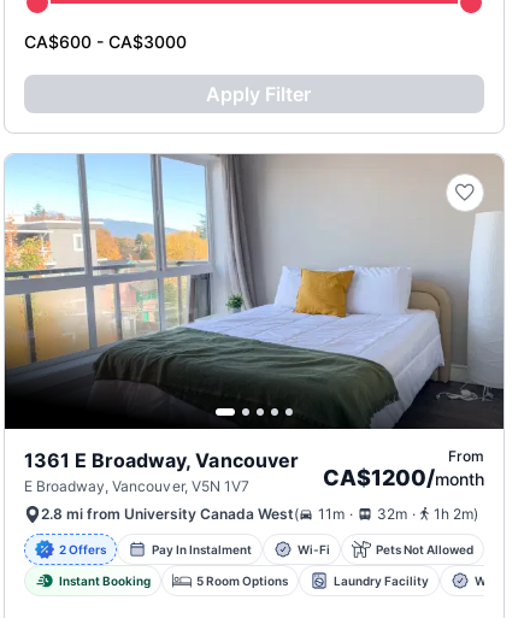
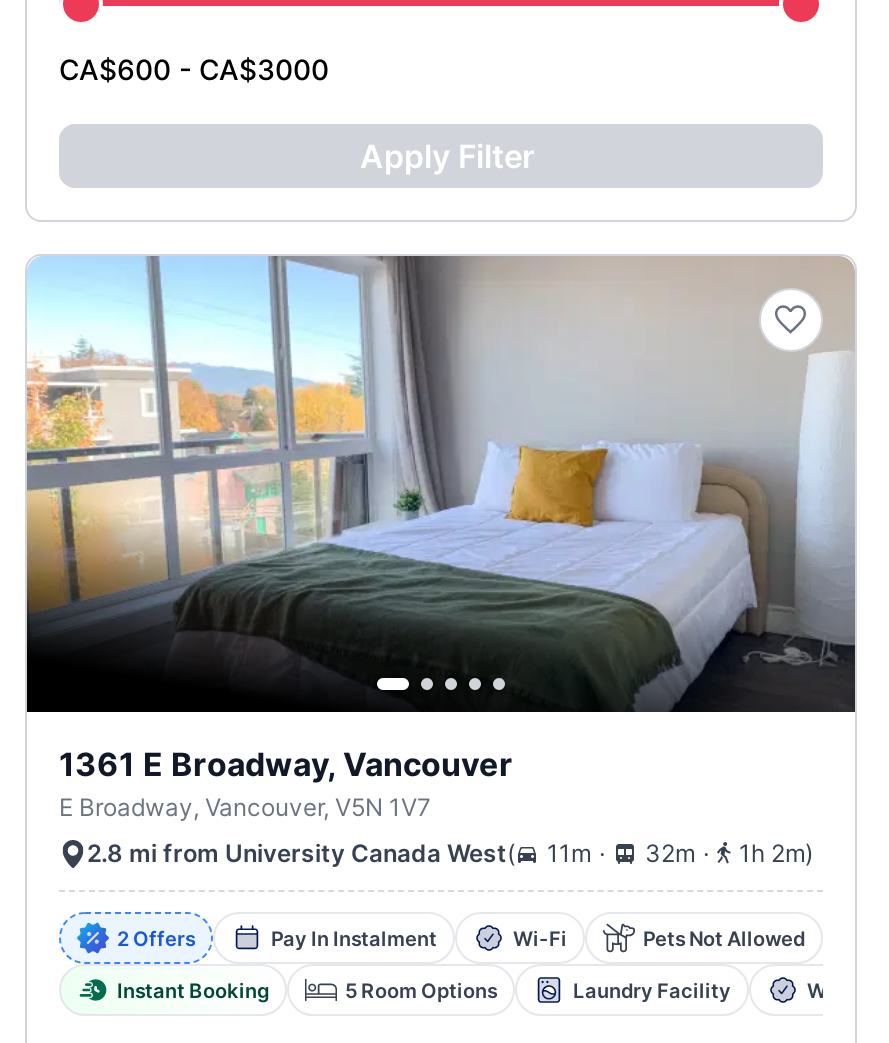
- From
- CA$1200/month
